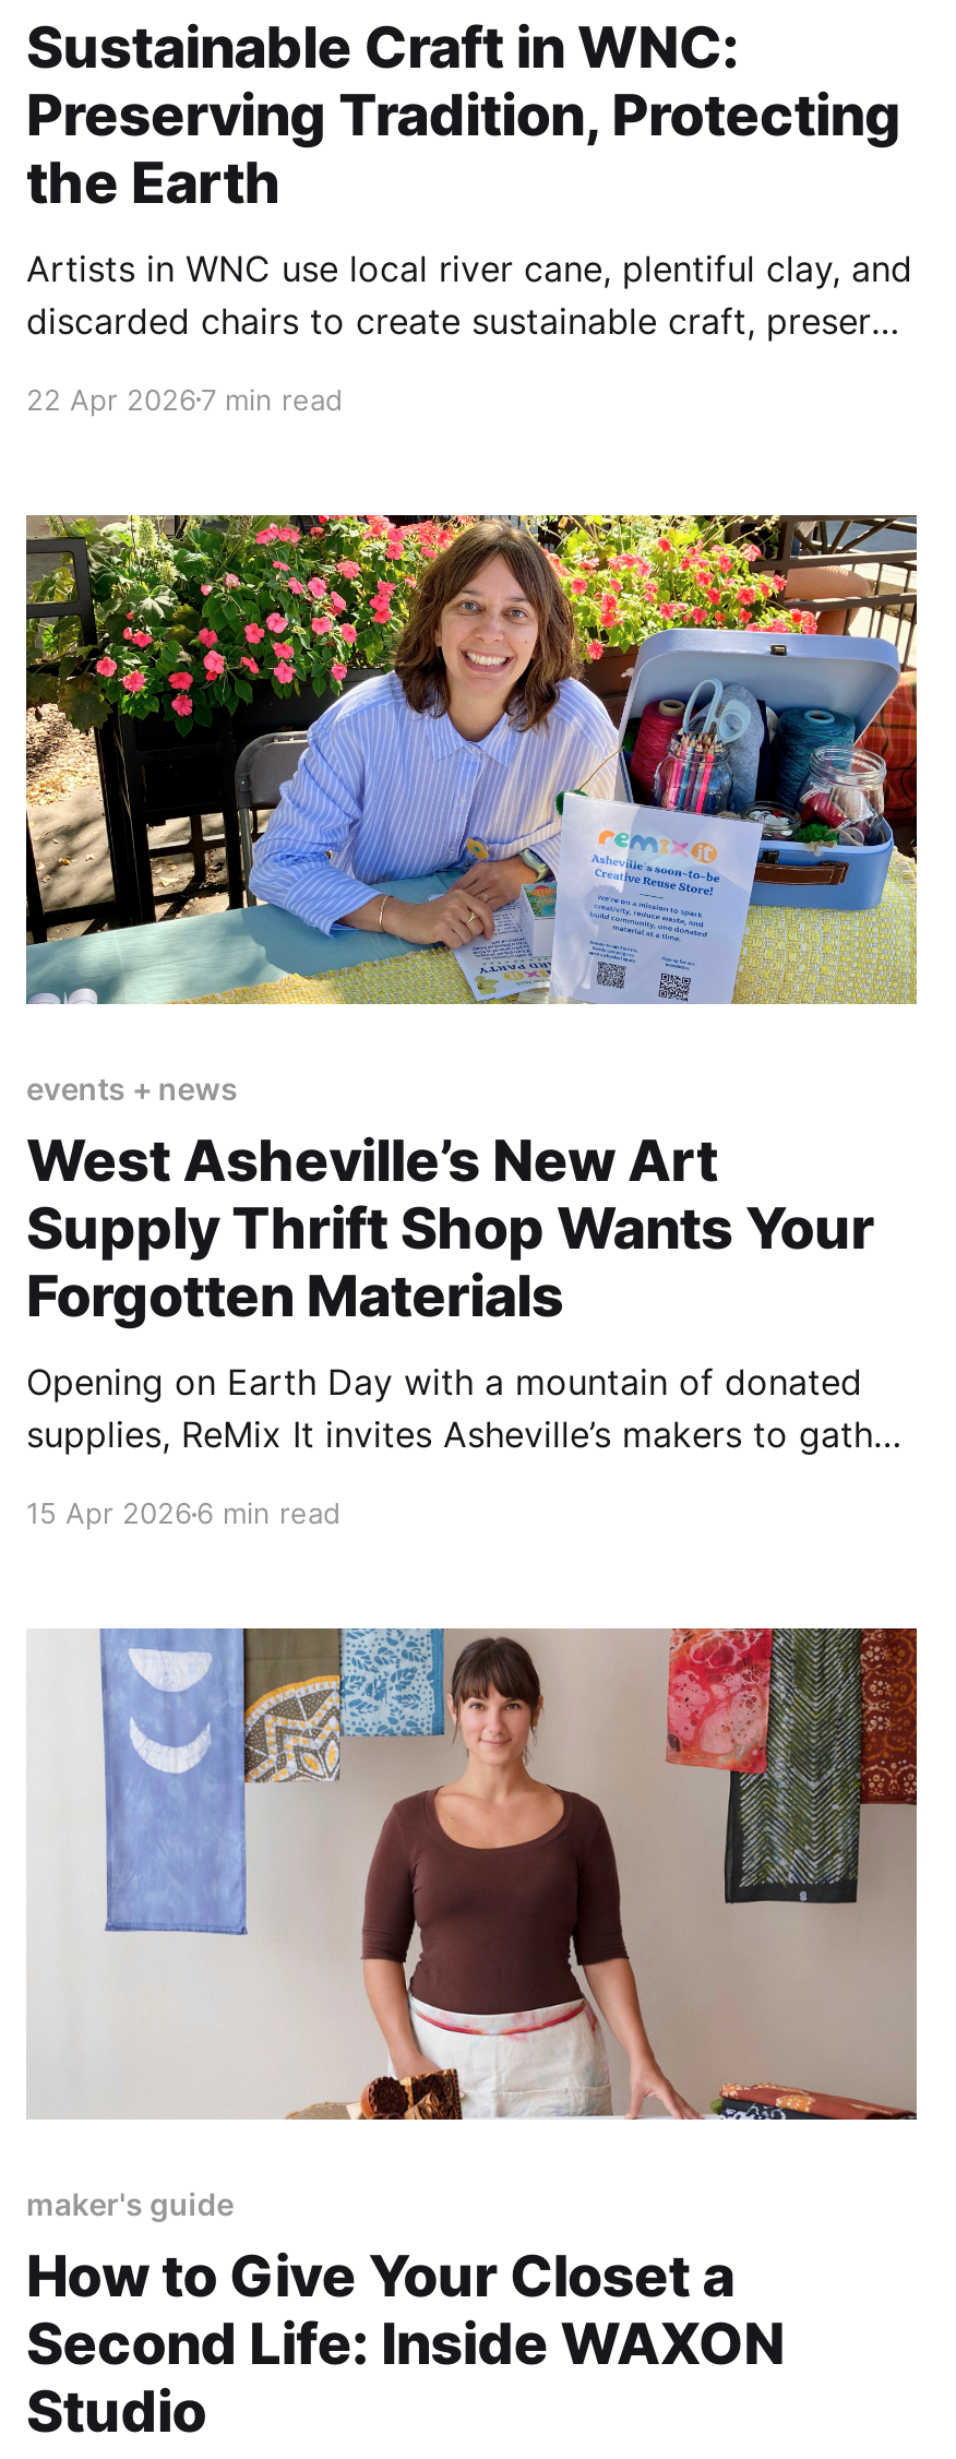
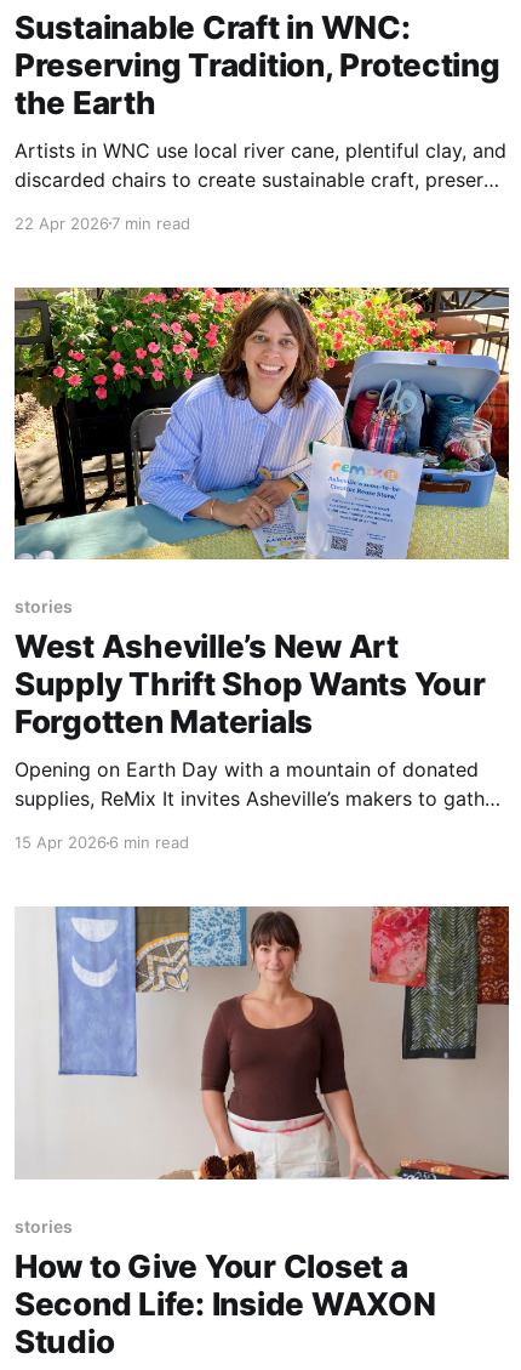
- events + news
+ stories

- maker's guide
+ stories
